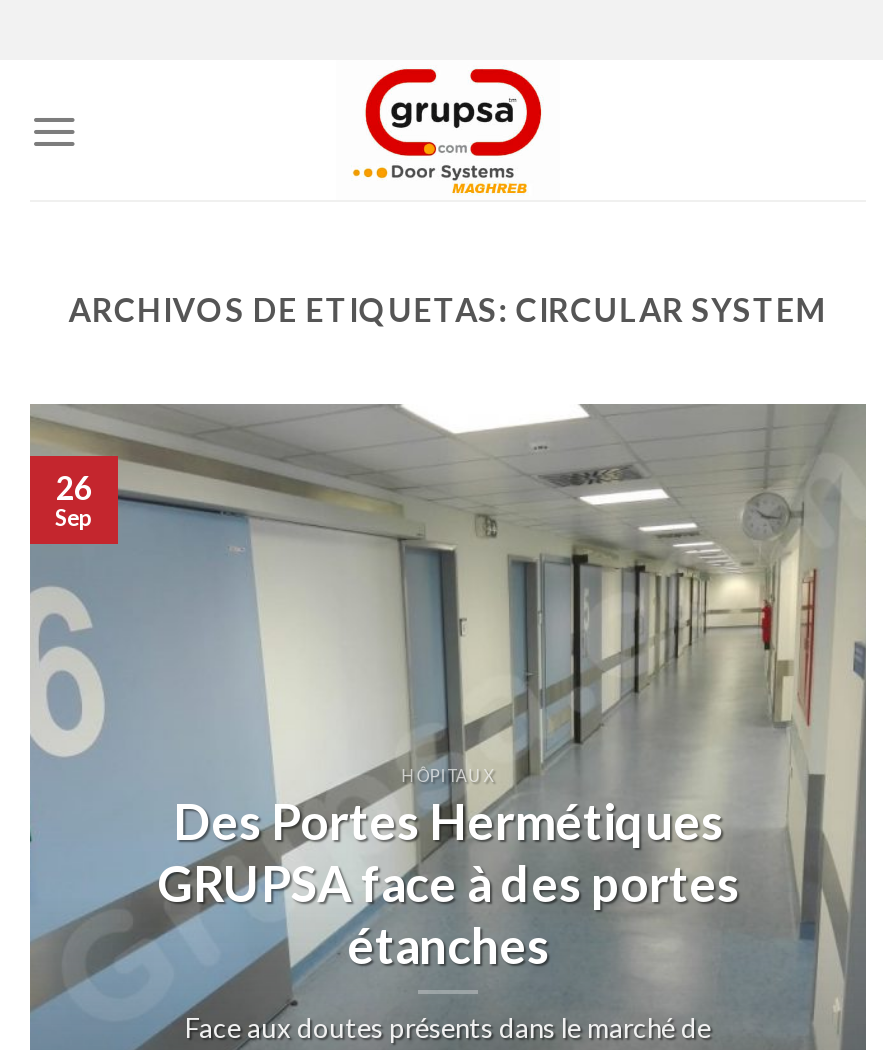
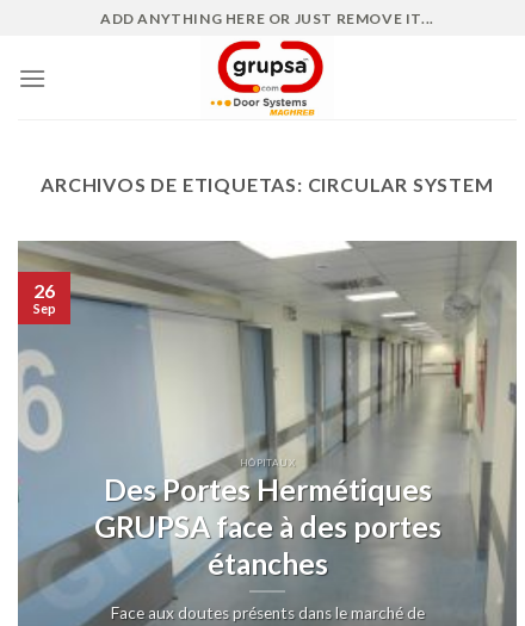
+ ADD ANYTHING HERE OR JUST REMOVE IT...
